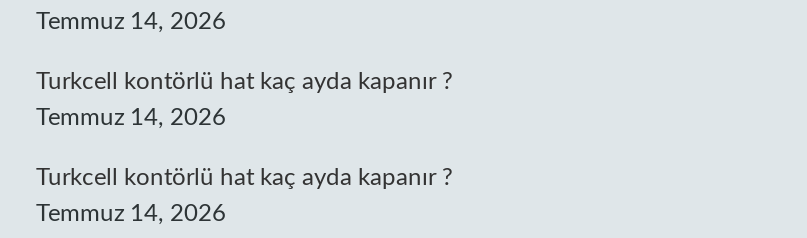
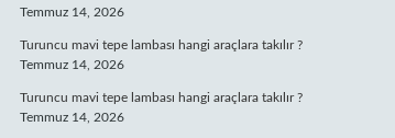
- Turkcell kontörlü hat kaç ayda kapanır ?
+ Turuncu mavi tepe lambası hangi araçlara takılır ?

- Turkcell kontörlü hat kaç ayda kapanır ?
+ Turuncu mavi tepe lambası hangi araçlara takılır ?
